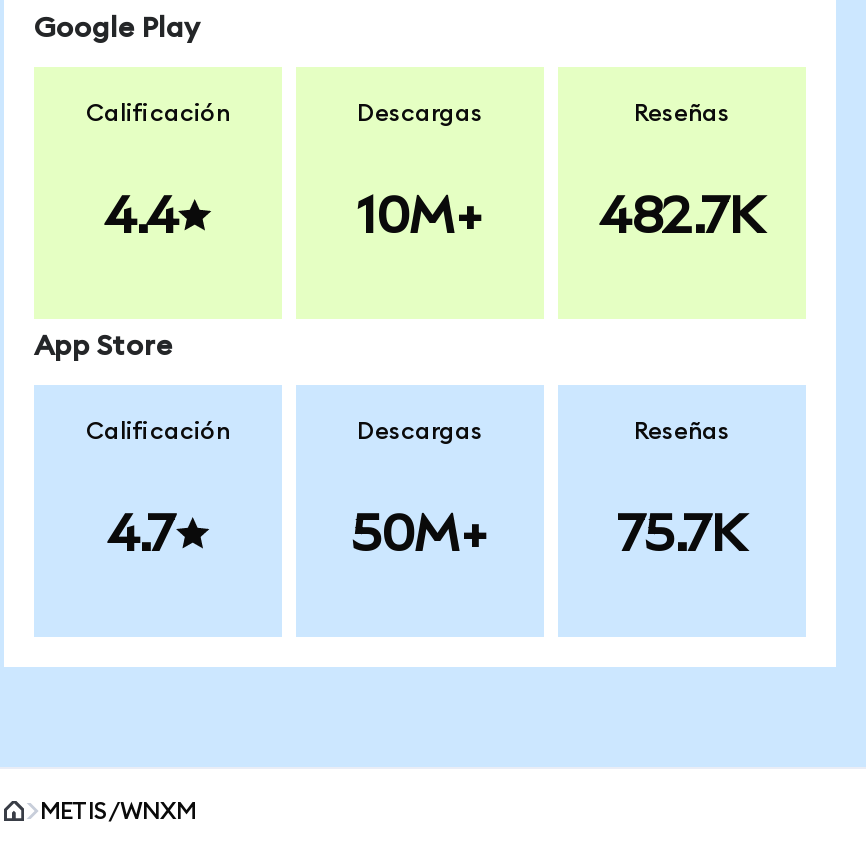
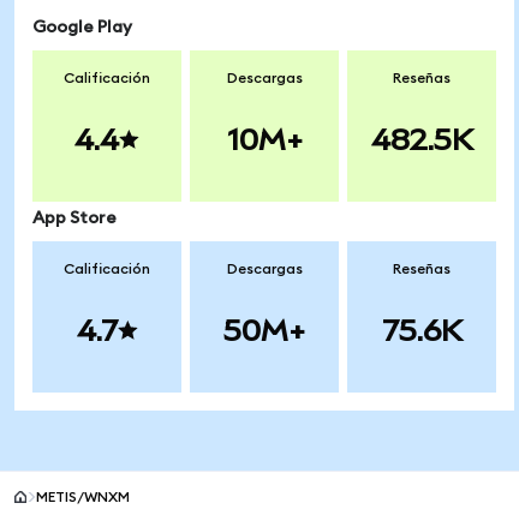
- 482.7K
+ 482.5K

- 75.7K
+ 75.6K
